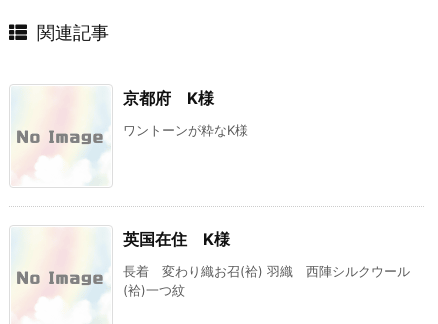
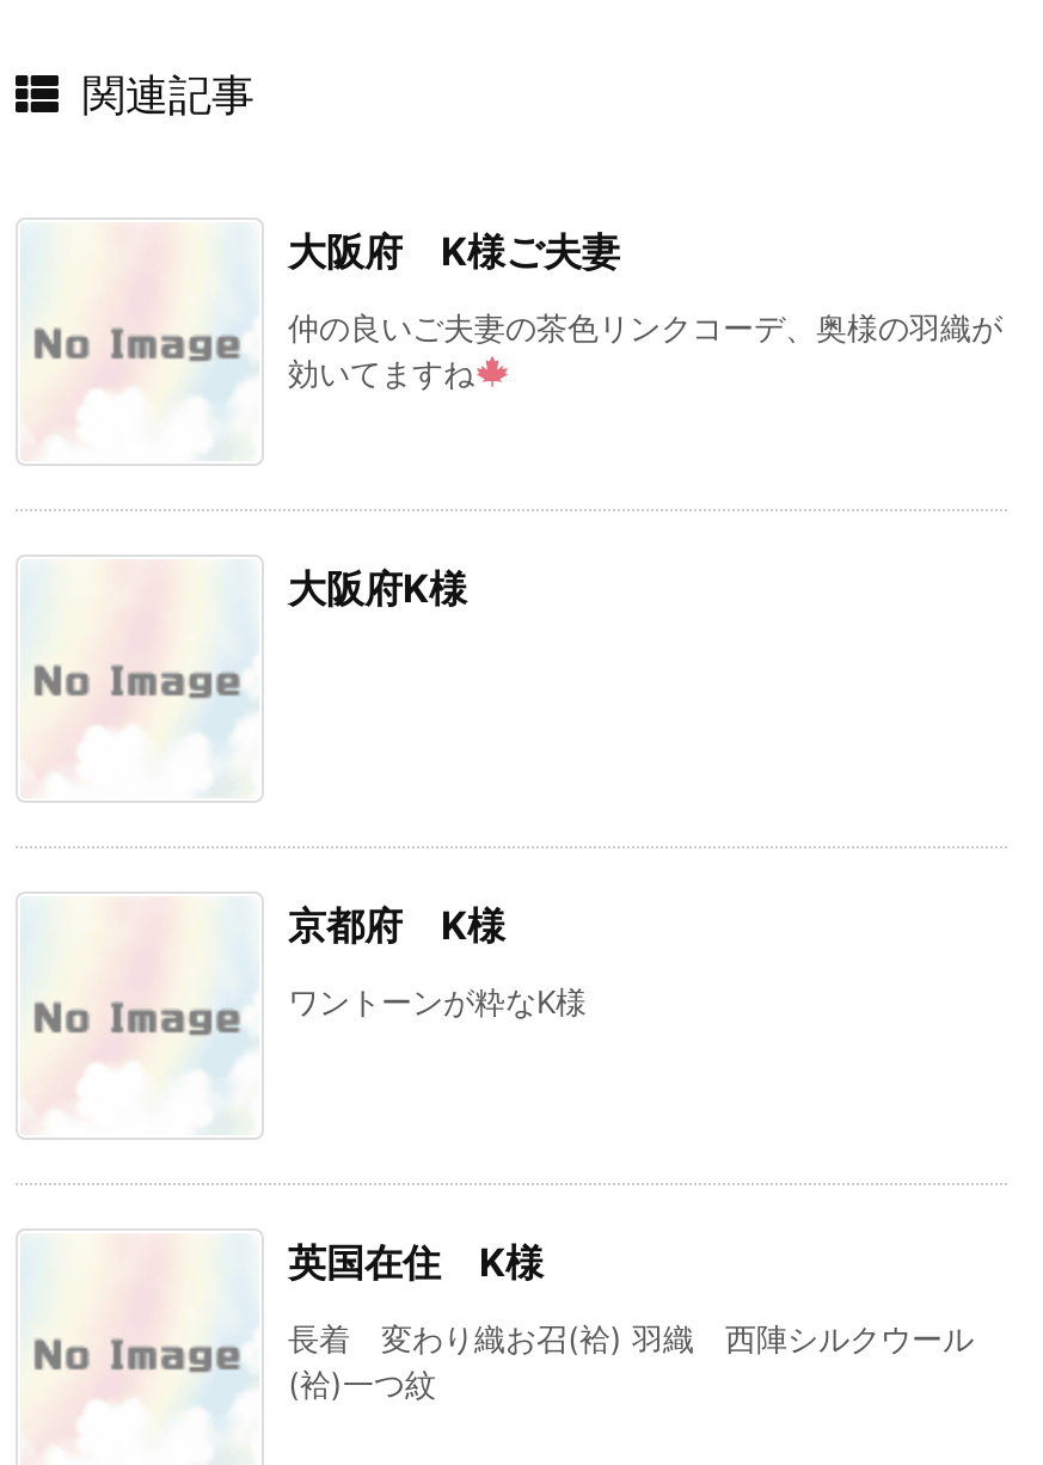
+ 大阪府 K様ご夫妻
+ 仲の良いご夫妻の茶色リンクコーデ、奥様の羽織が
+ 効いてますね

+ 大阪府K様
